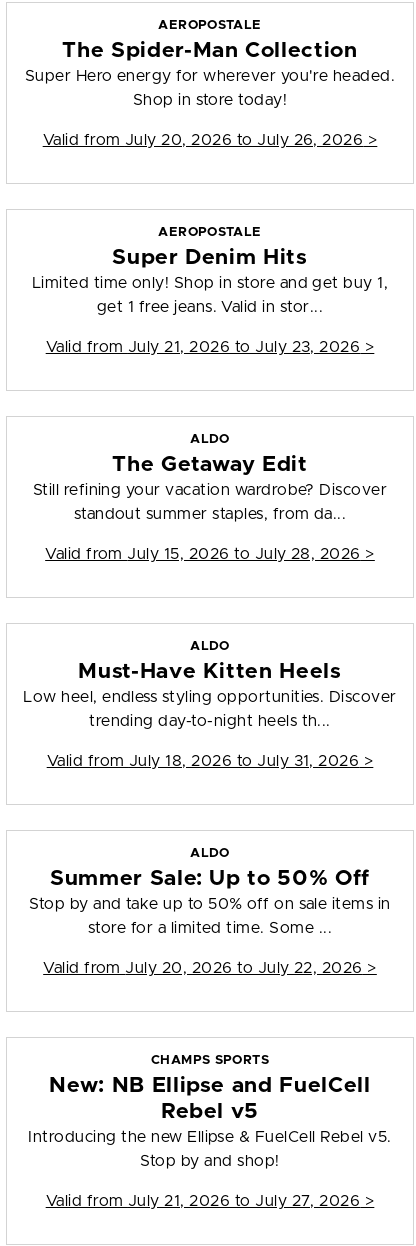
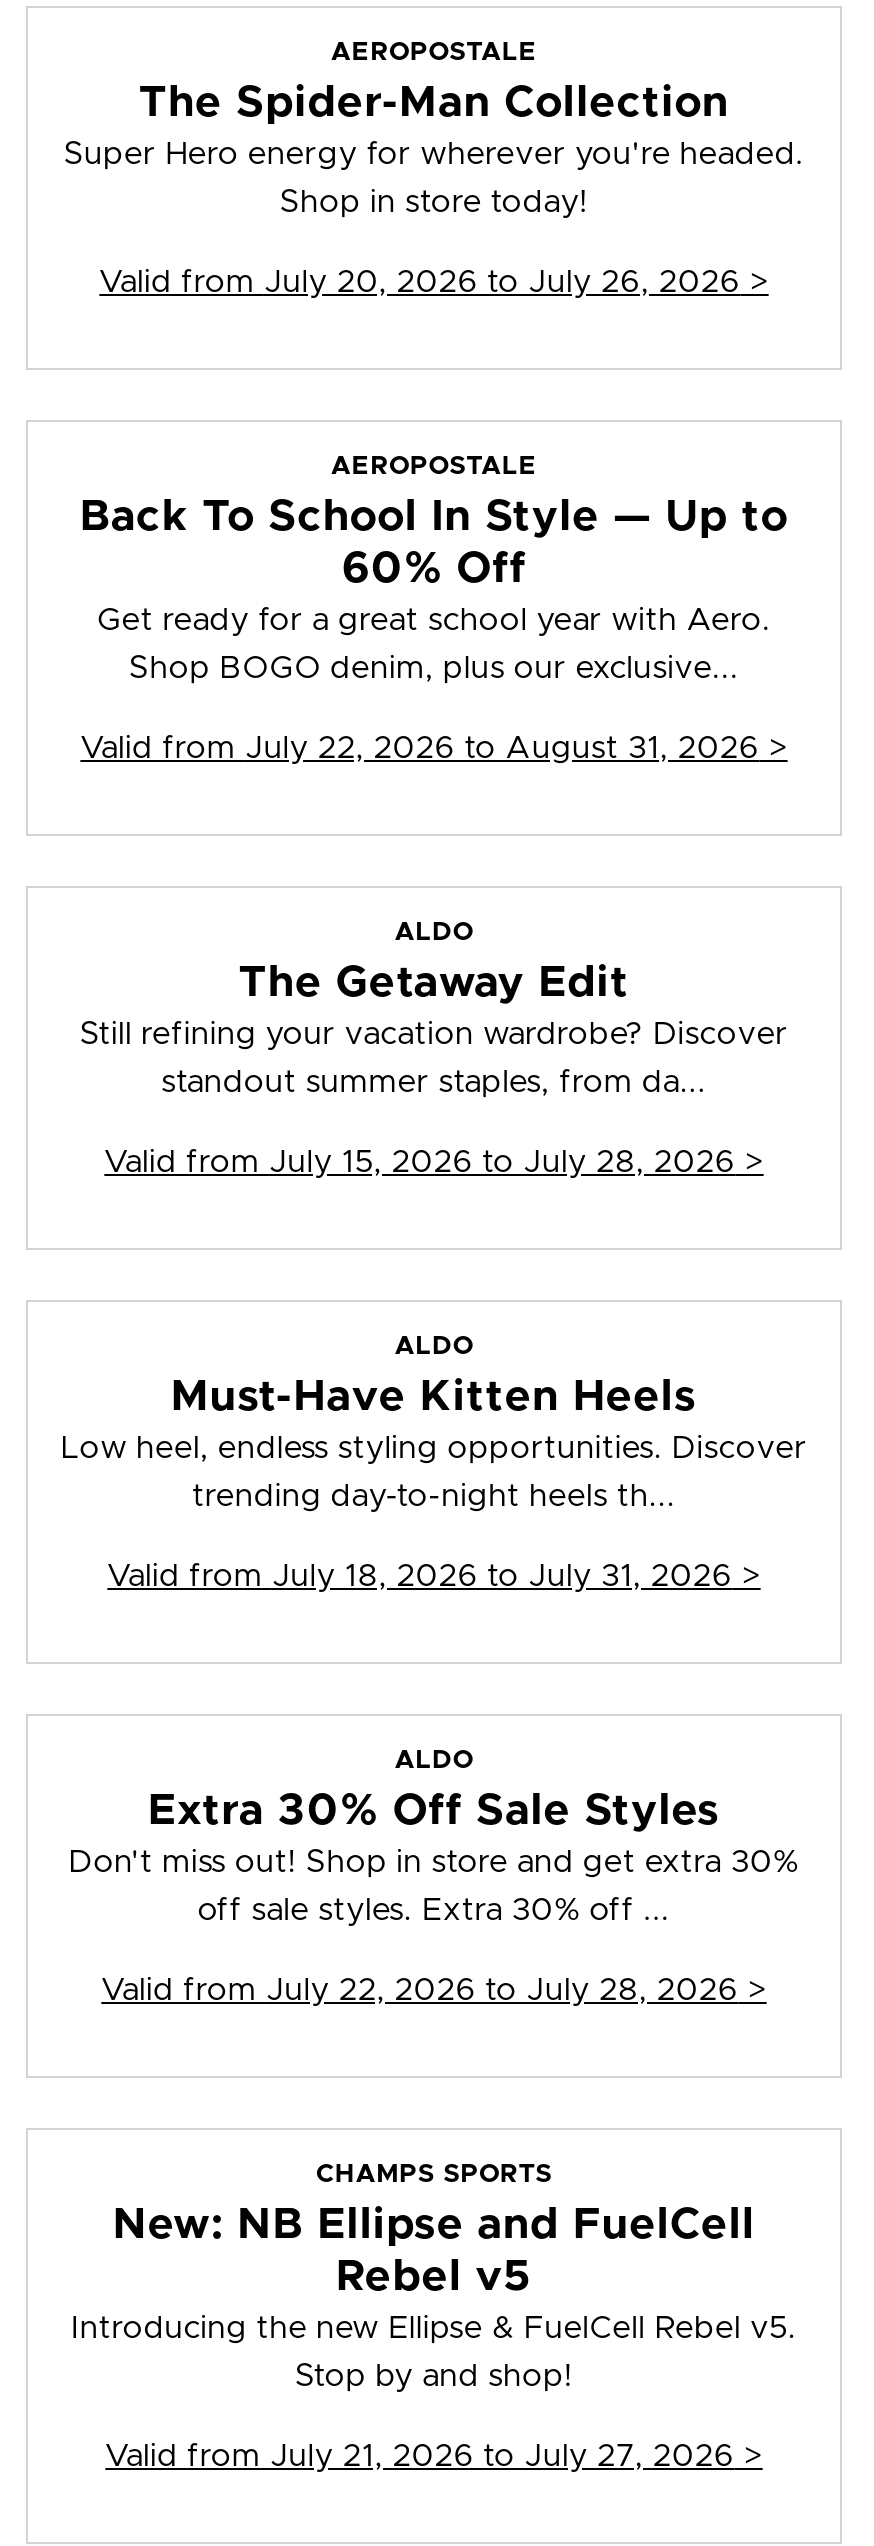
- Super Denim Hits
- Limited time only! Shop in store and get buy 1,
+ Back To School In Style — Up to
+ 60% Off
+ Get ready for a great school year with Aero.

- get 1 free jeans. Valid in stor...
+ Shop BOGO denim, plus our exclusive...

- Valid from July 21, 2026 to July 23, 2026 >
+ Valid from July 22, 2026 to August 31, 2026 >

- Summer Sale: Up to 50% Off
- Stop by and take up to 50% off on sale items in
+ Extra 30% Off Sale Styles
+ Don't miss out! Shop in store and get extra 30%

- store for a limited time. Some ...
+ off sale styles. Extra 30% off ...

- Valid from July 20, 2026 to July 22, 2026 >
+ Valid from July 22, 2026 to July 28, 2026 >
